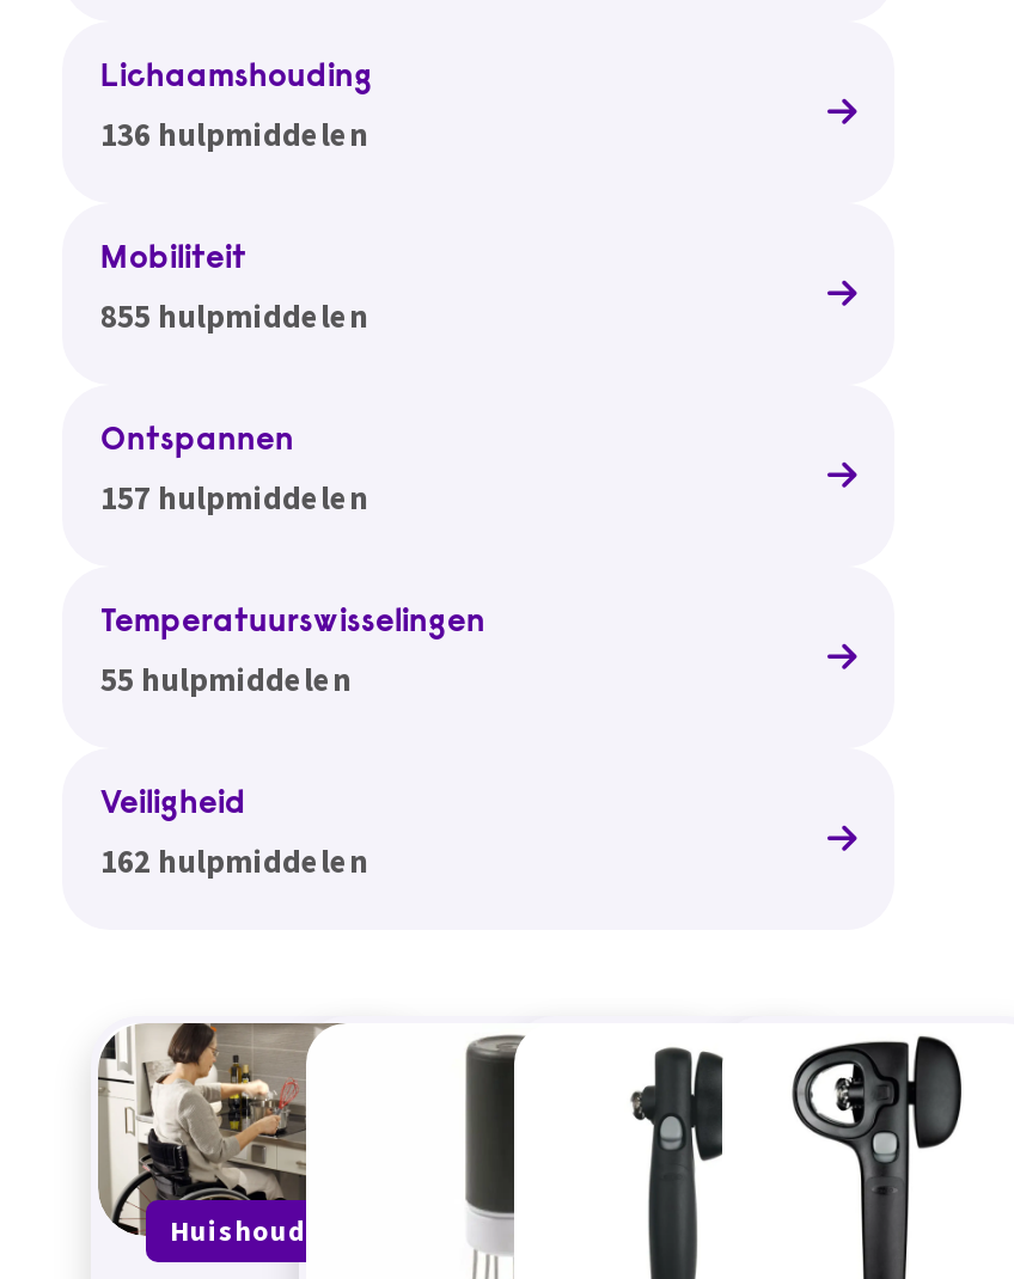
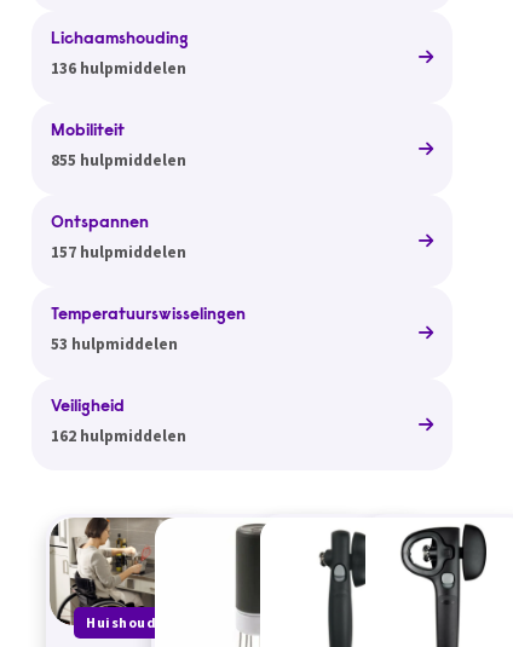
- 55 hulpmiddelen
+ 53 hulpmiddelen
